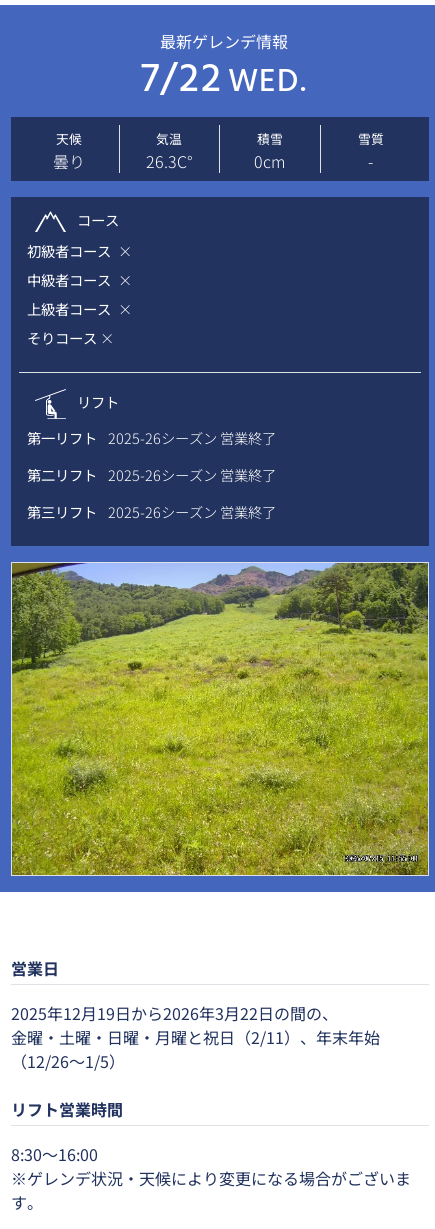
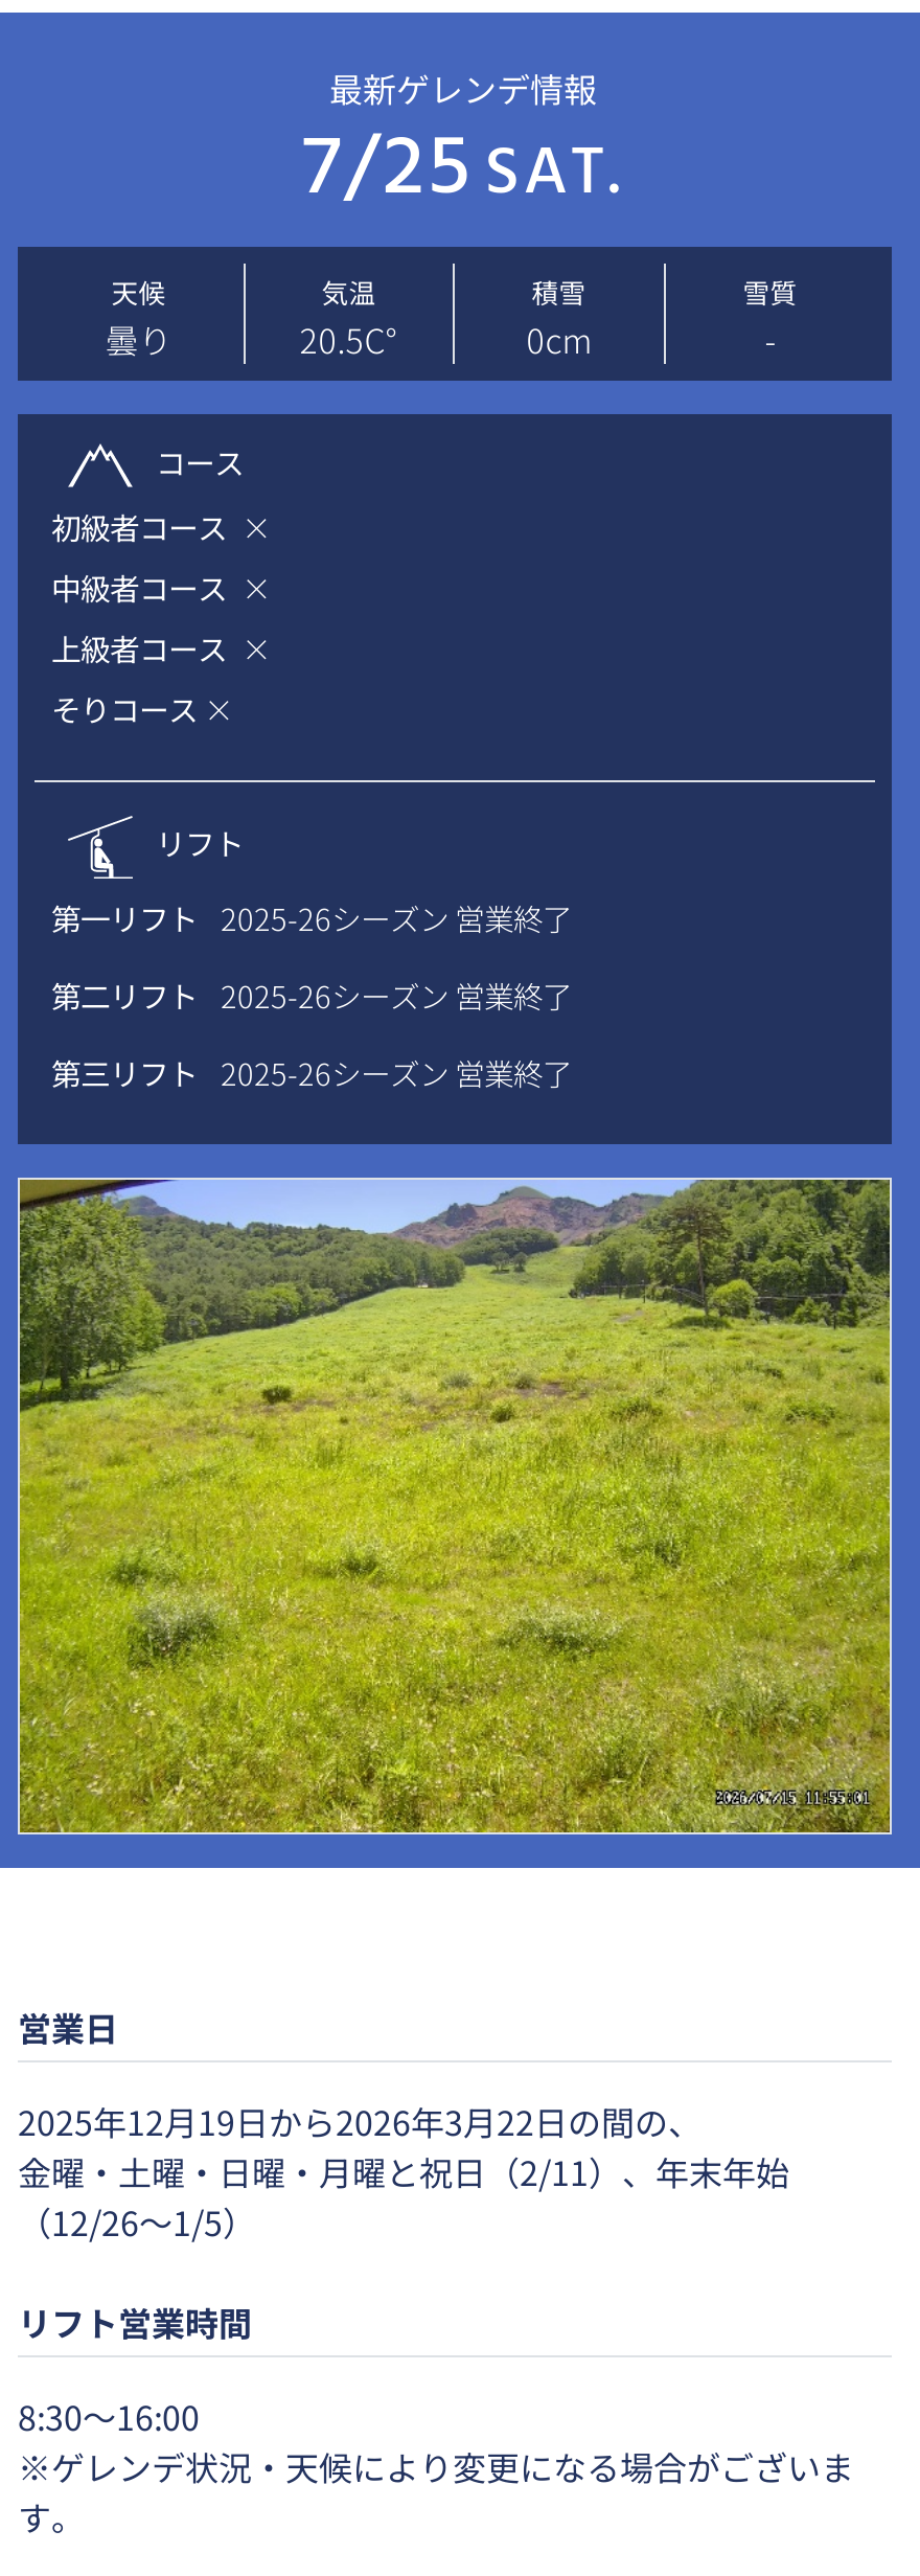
- 7/22 WED.
+ 7/25 SAT.

- 26.3C°
+ 20.5C°
